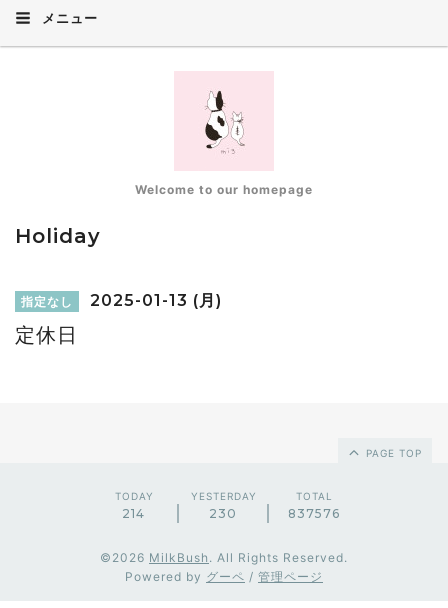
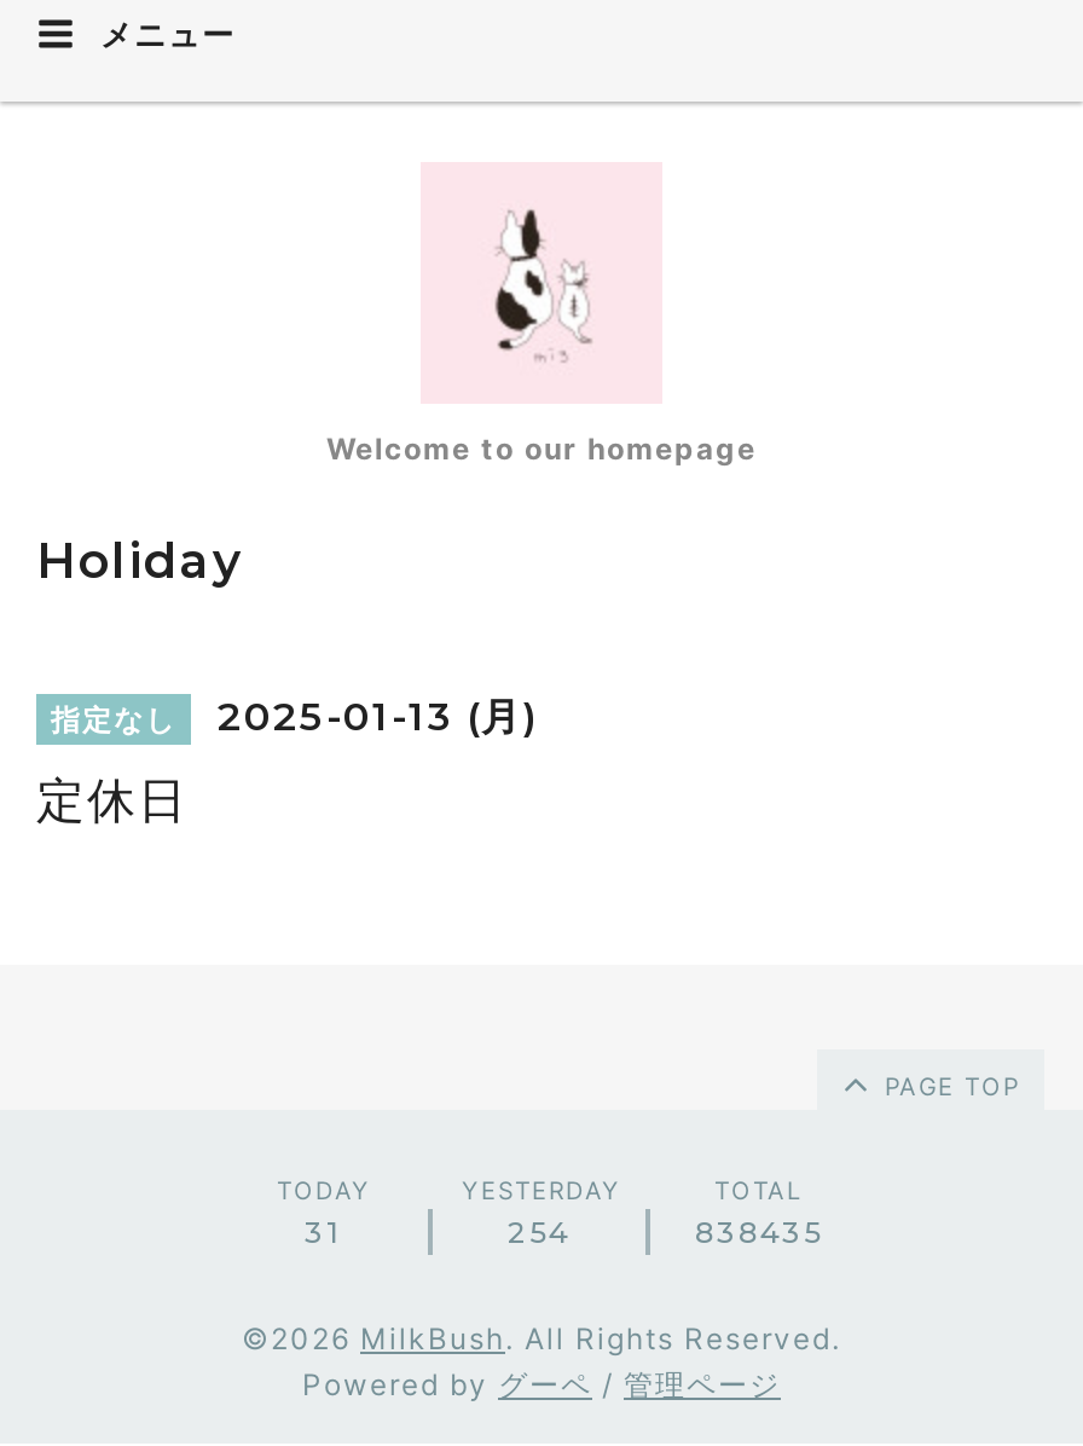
- 214
+ 31

- 230
+ 254

- 837576
+ 838435
